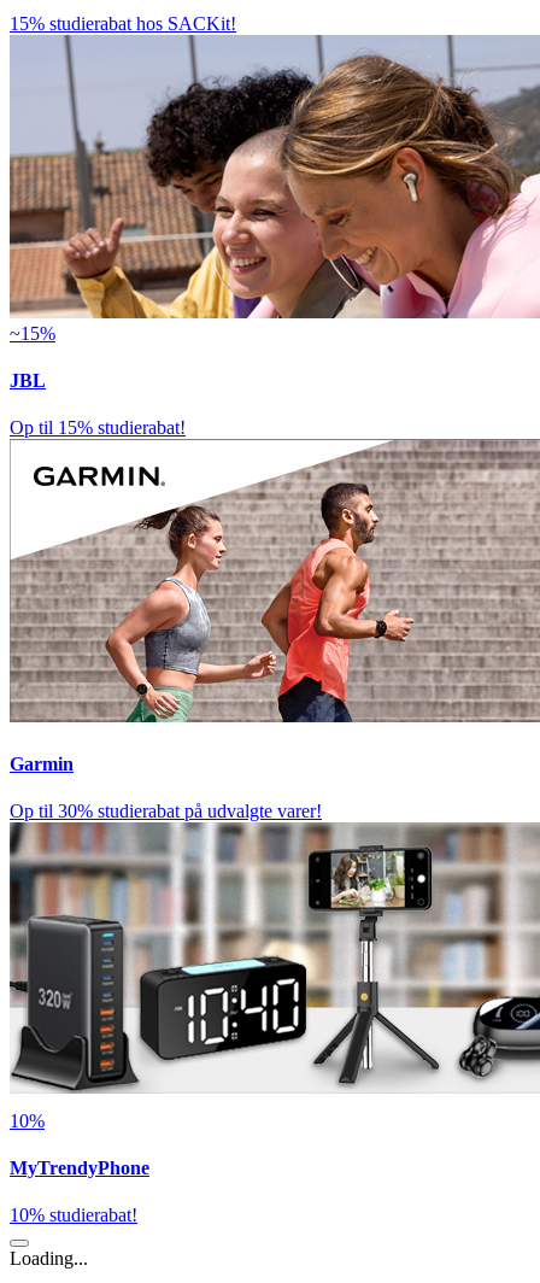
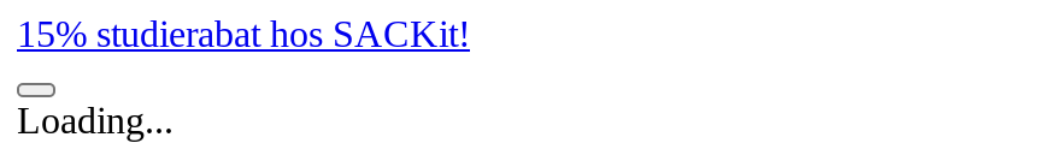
- [image]
- ~15%
- JBL
- Op til 15% studierabat!

- [image]
- Garmin
- Op til 30% studierabat på udvalgte varer!

- [image]
- 10%
- MyTrendyPhone
- 10% studierabat!
